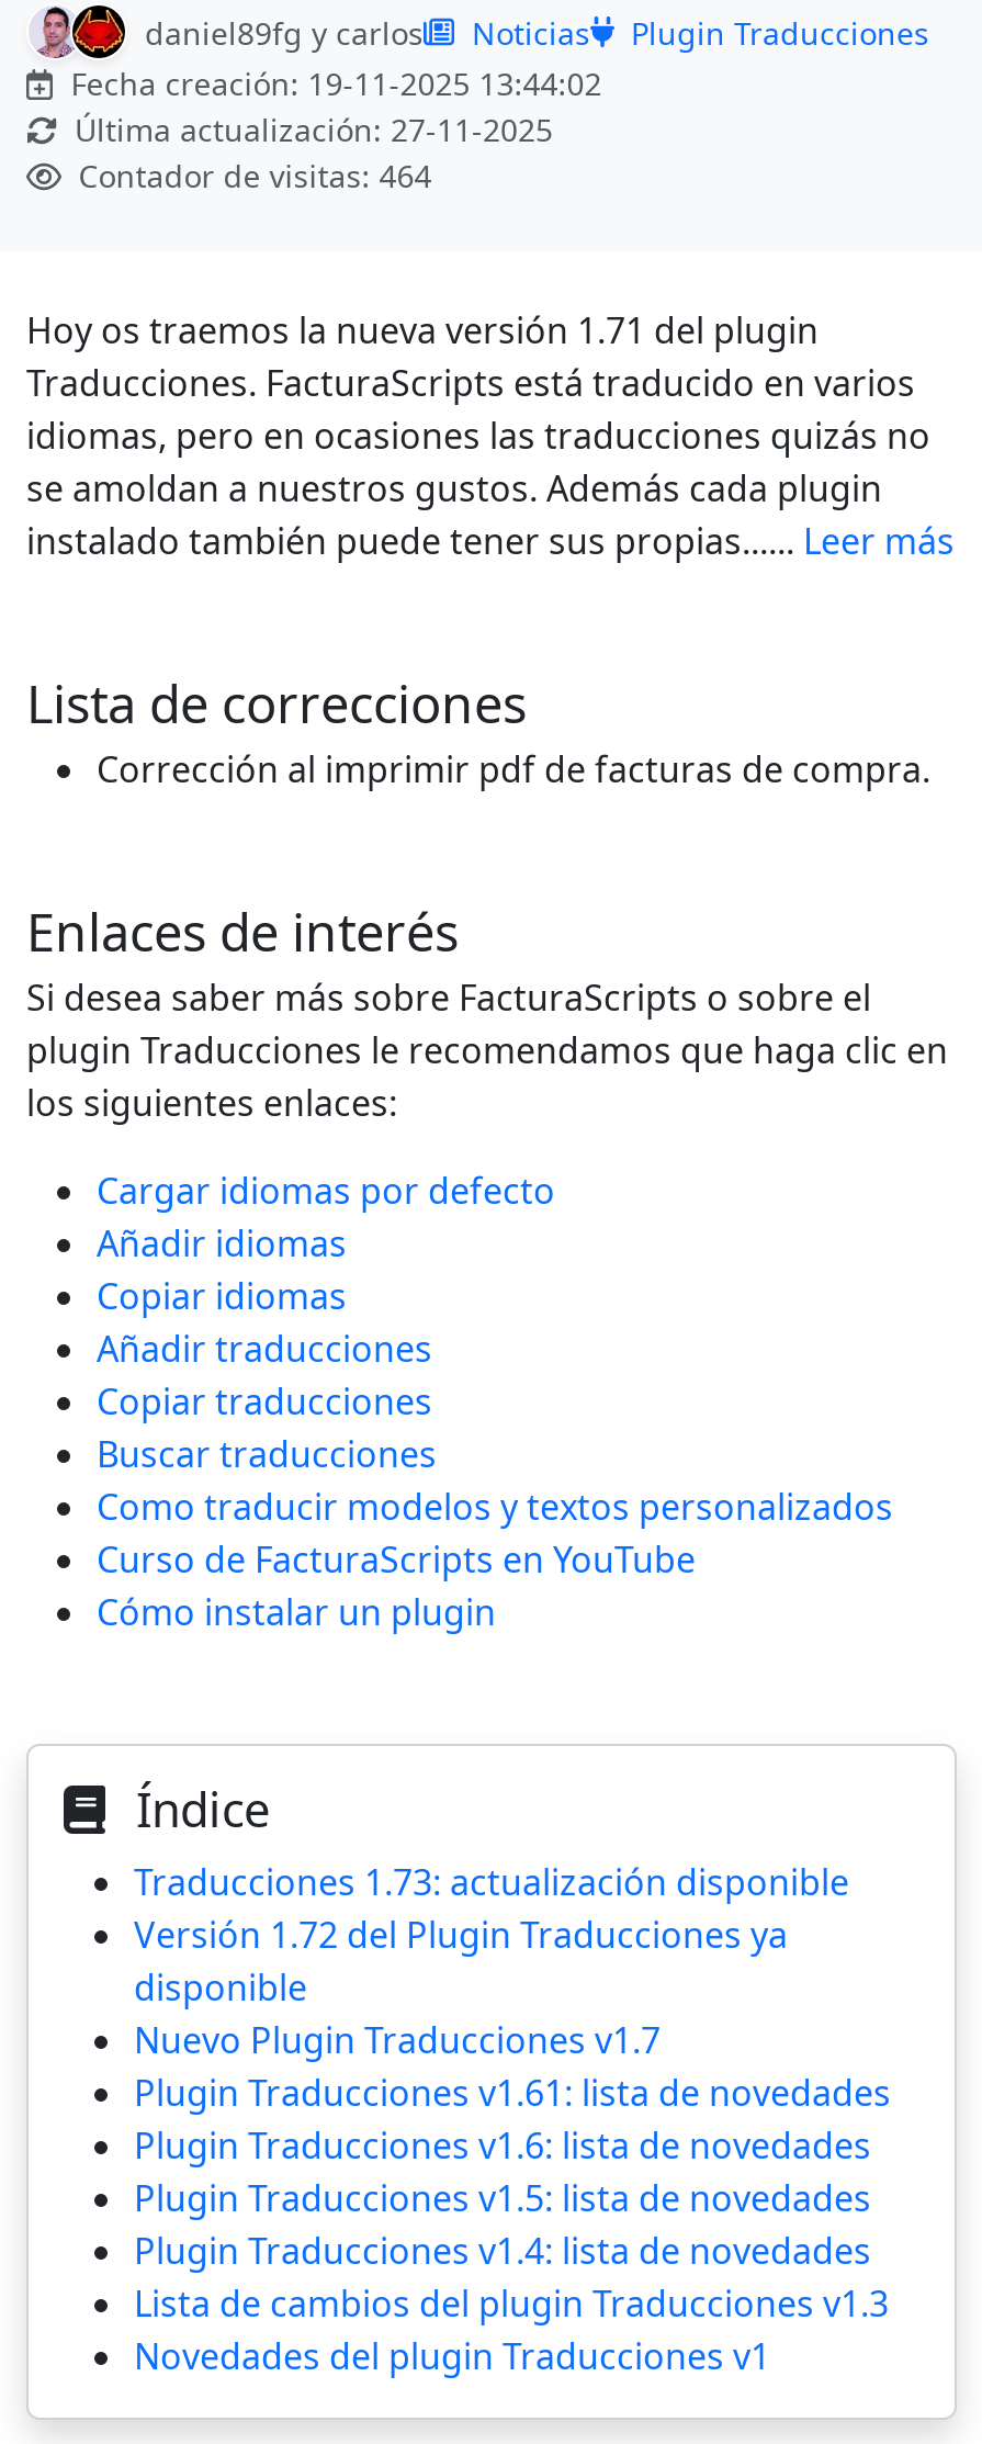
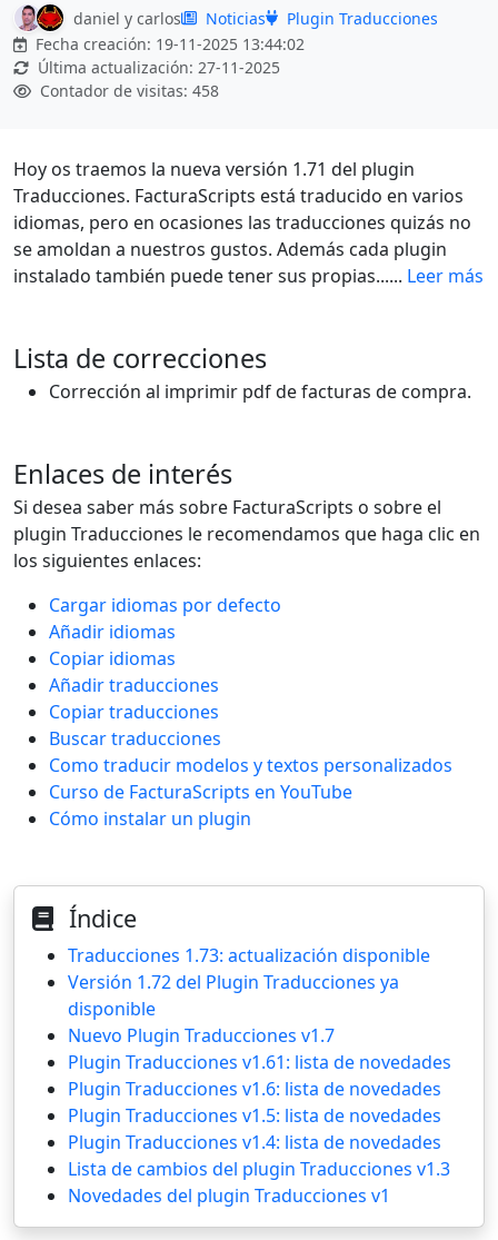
- daniel89fg y carlos
+ daniel y carlos

- Contador de visitas: 464
+ Contador de visitas: 458
